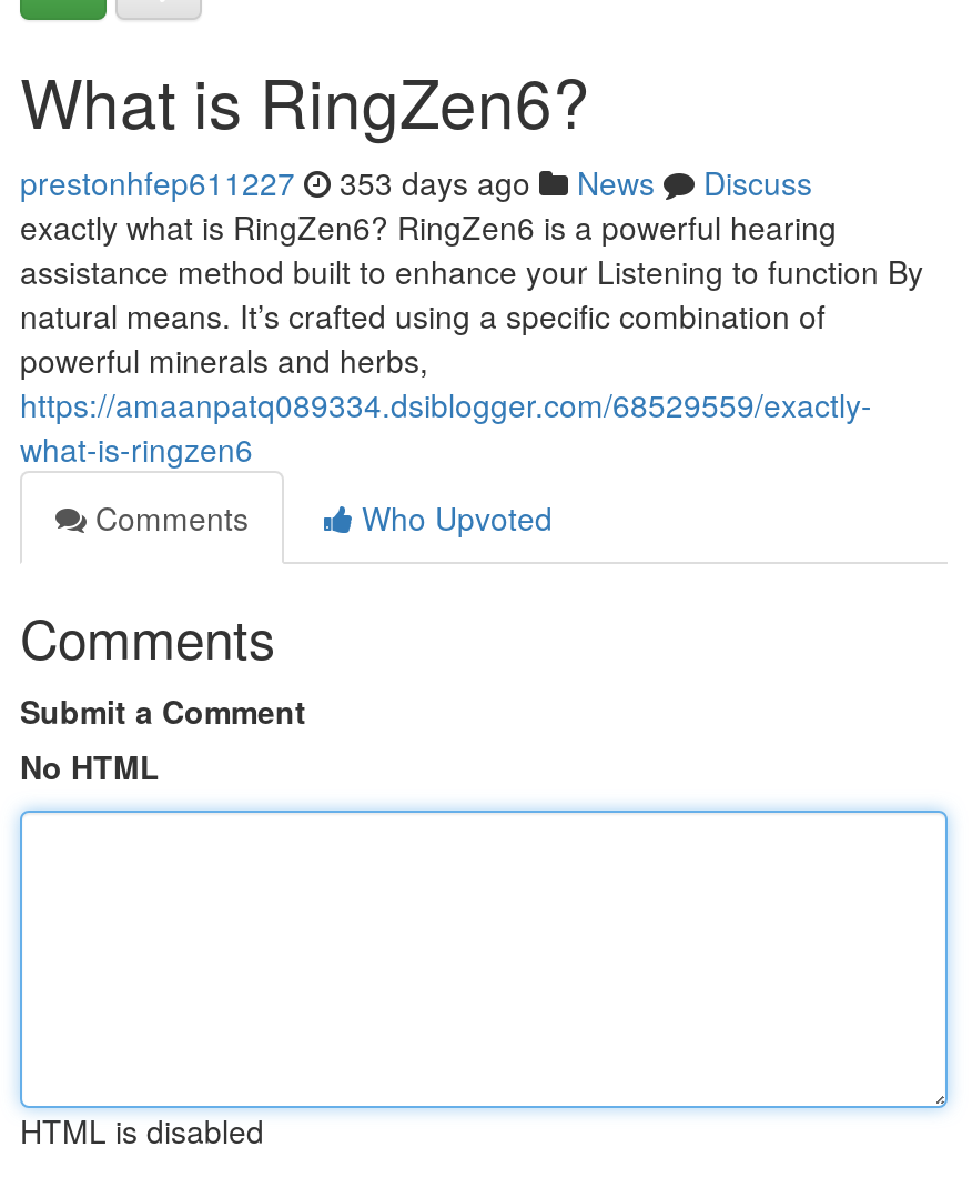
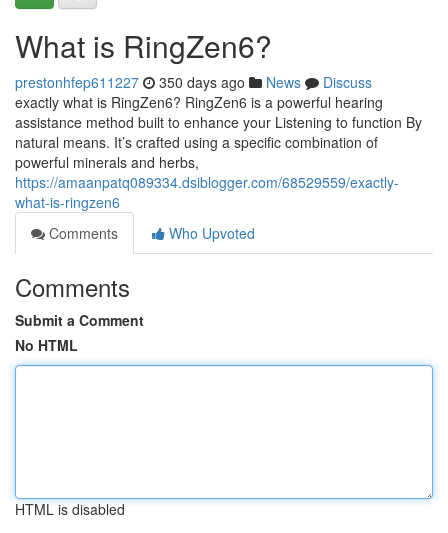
- prestonhfep611227 353 days ago News Discuss
+ prestonhfep611227 350 days ago News Discuss
